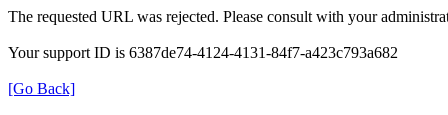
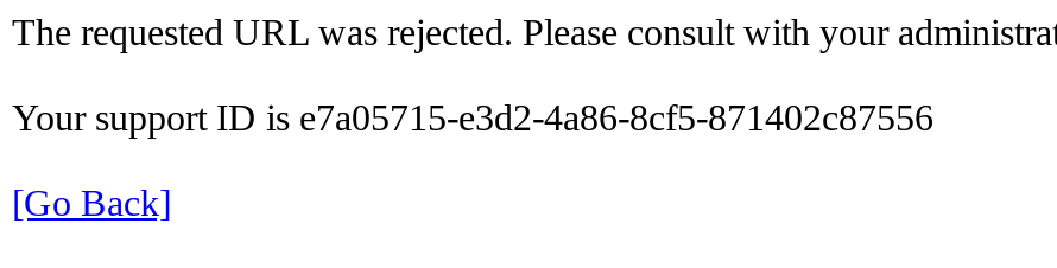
- Your support ID is 6387de74-4124-4131-84f7-a423c793a682
+ Your support ID is e7a05715-e3d2-4a86-8cf5-871402c87556
